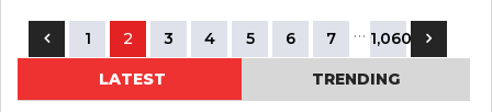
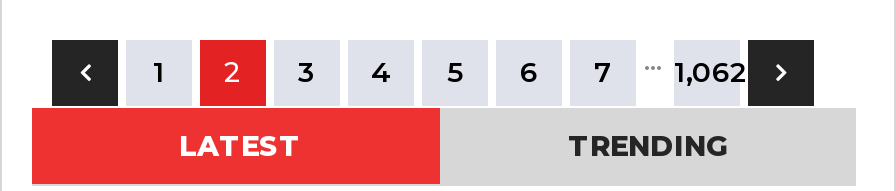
- … 1,060
+ … 1,062
